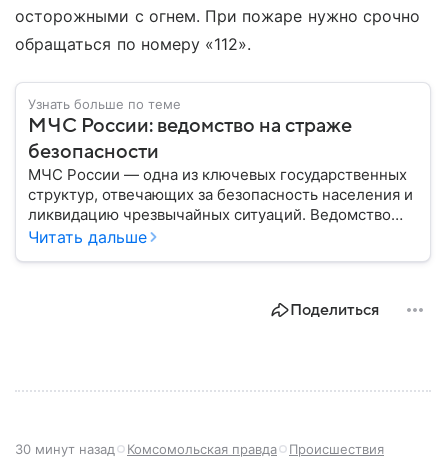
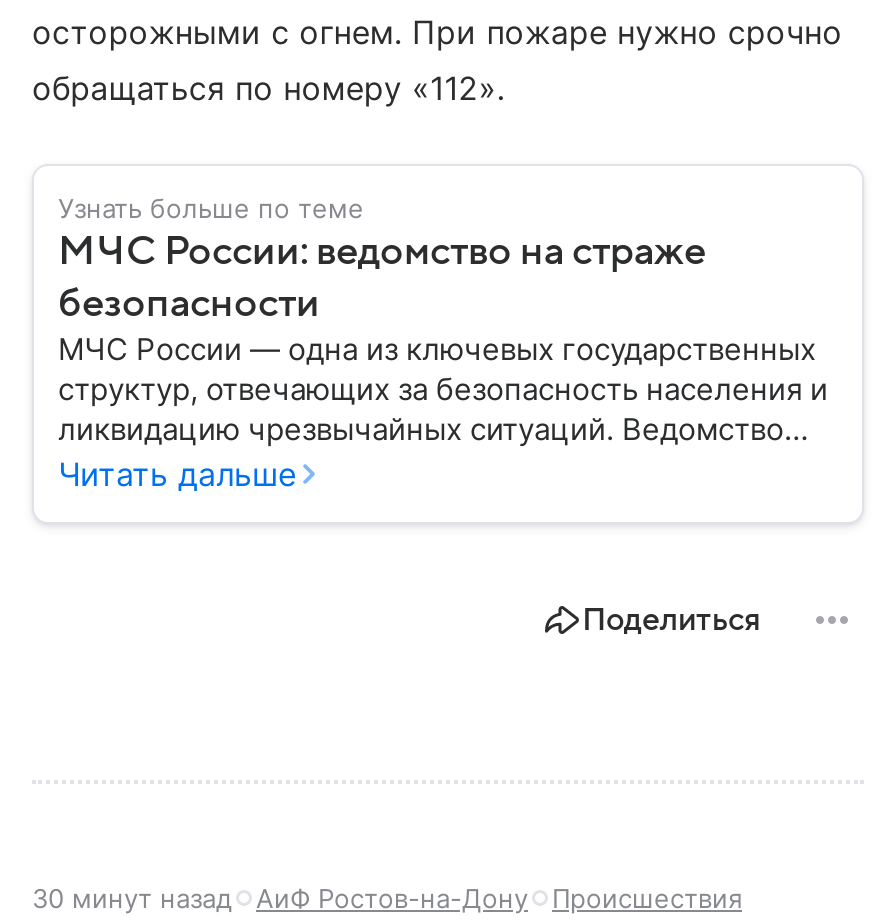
- Комсомольская правда
+ АиФ Ростов-на-Дону
